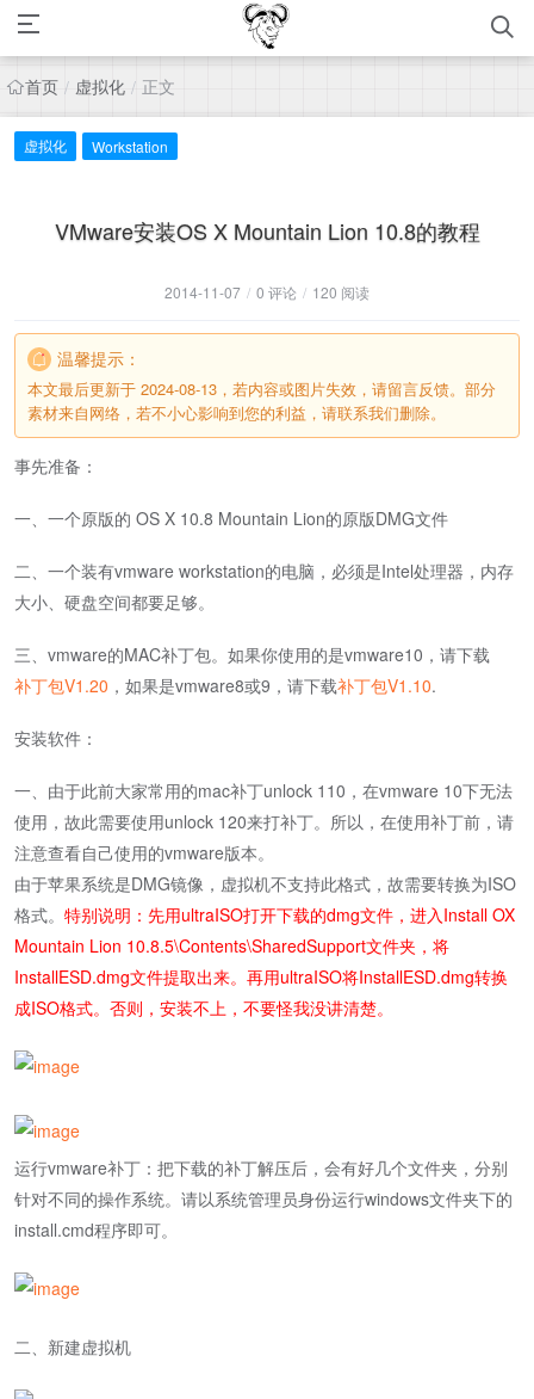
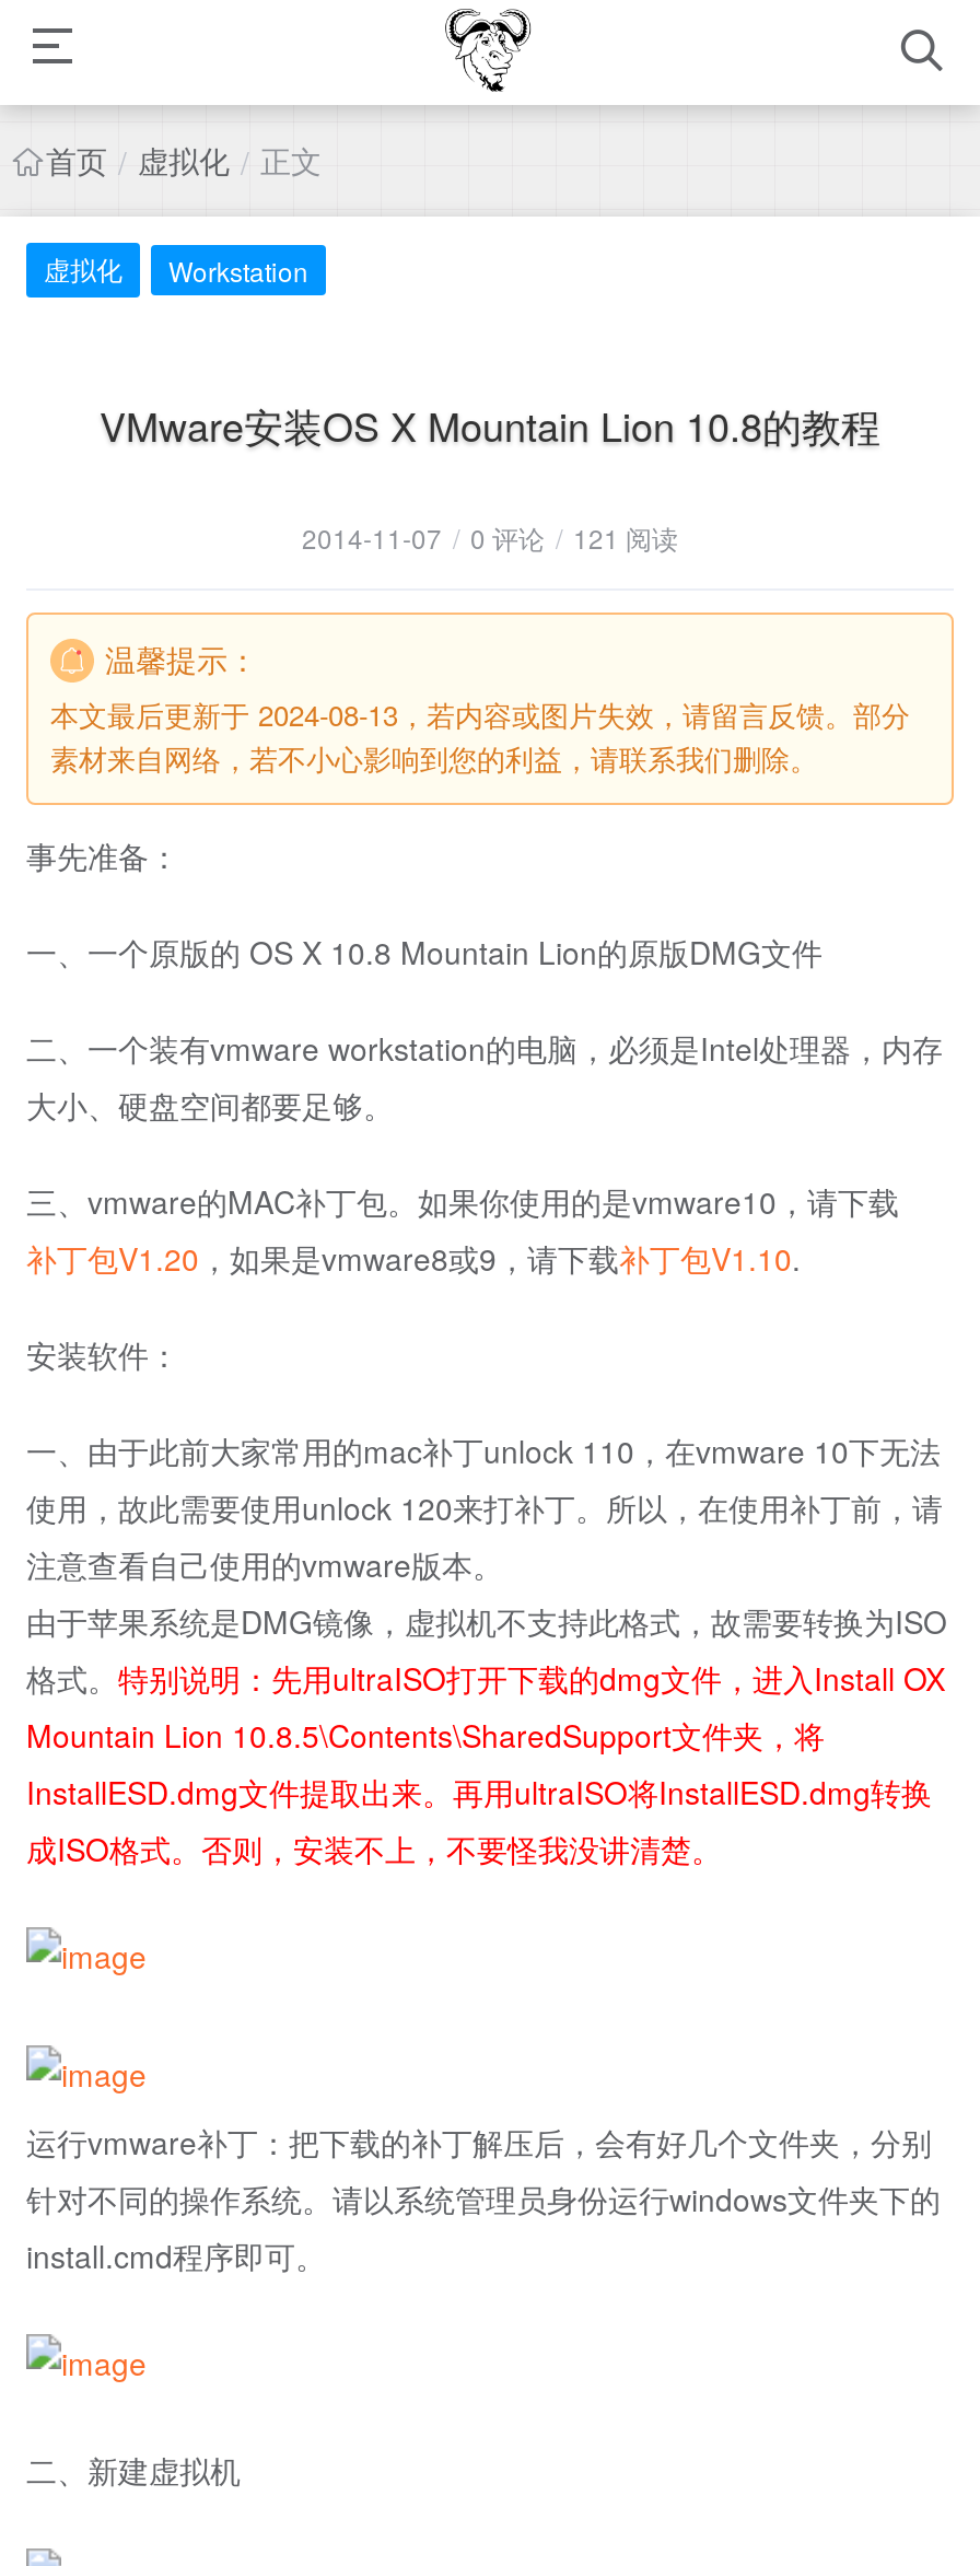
- 2014-11-07 / 0 评论 / 120 阅读
+ 2014-11-07 / 0 评论 / 121 阅读
